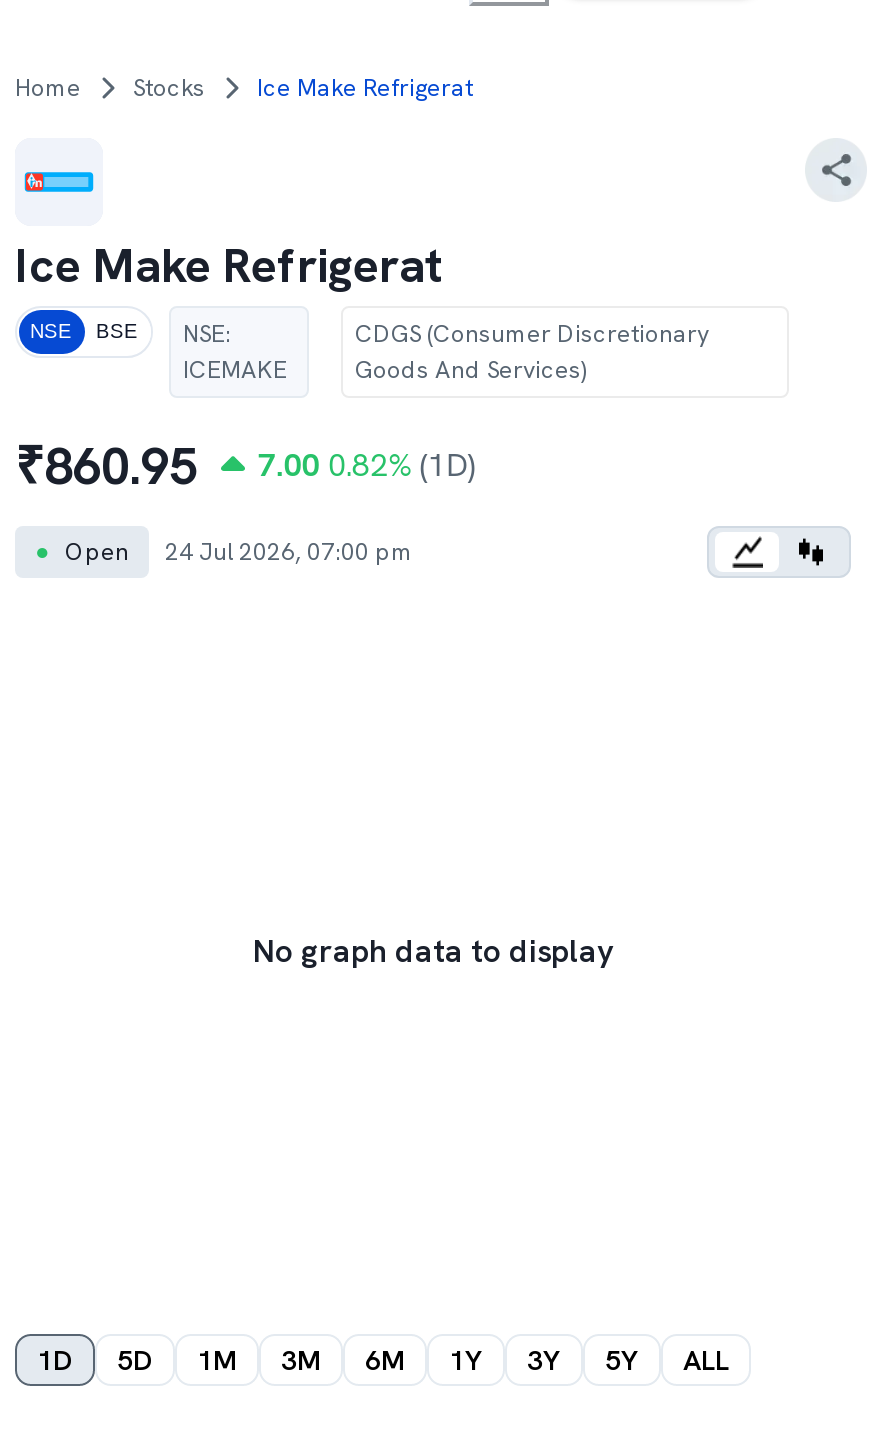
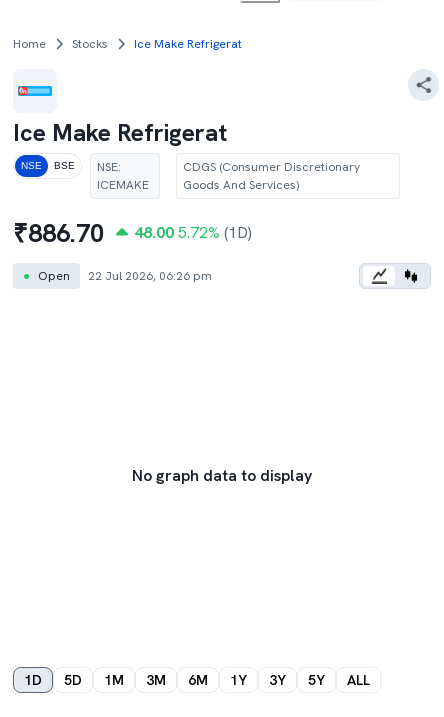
- ₹860.95
+ ₹886.70

- 7.00 0.82% (1D)
+ 48.00 5.72% (1D)

- 24 Jul 2026, 07:00 pm
+ 22 Jul 2026, 06:26 pm
